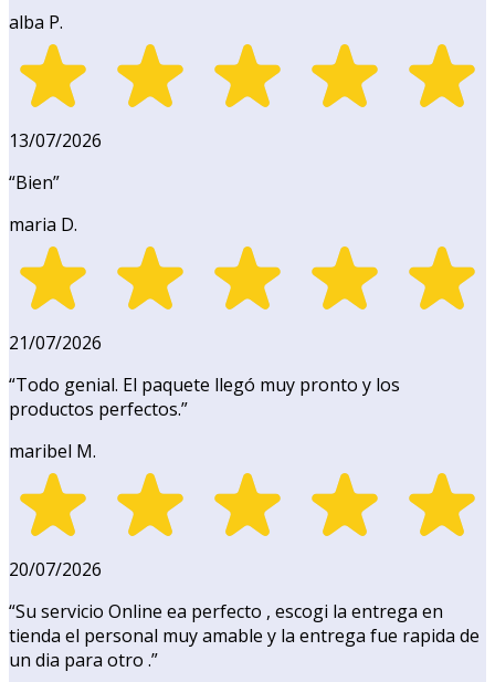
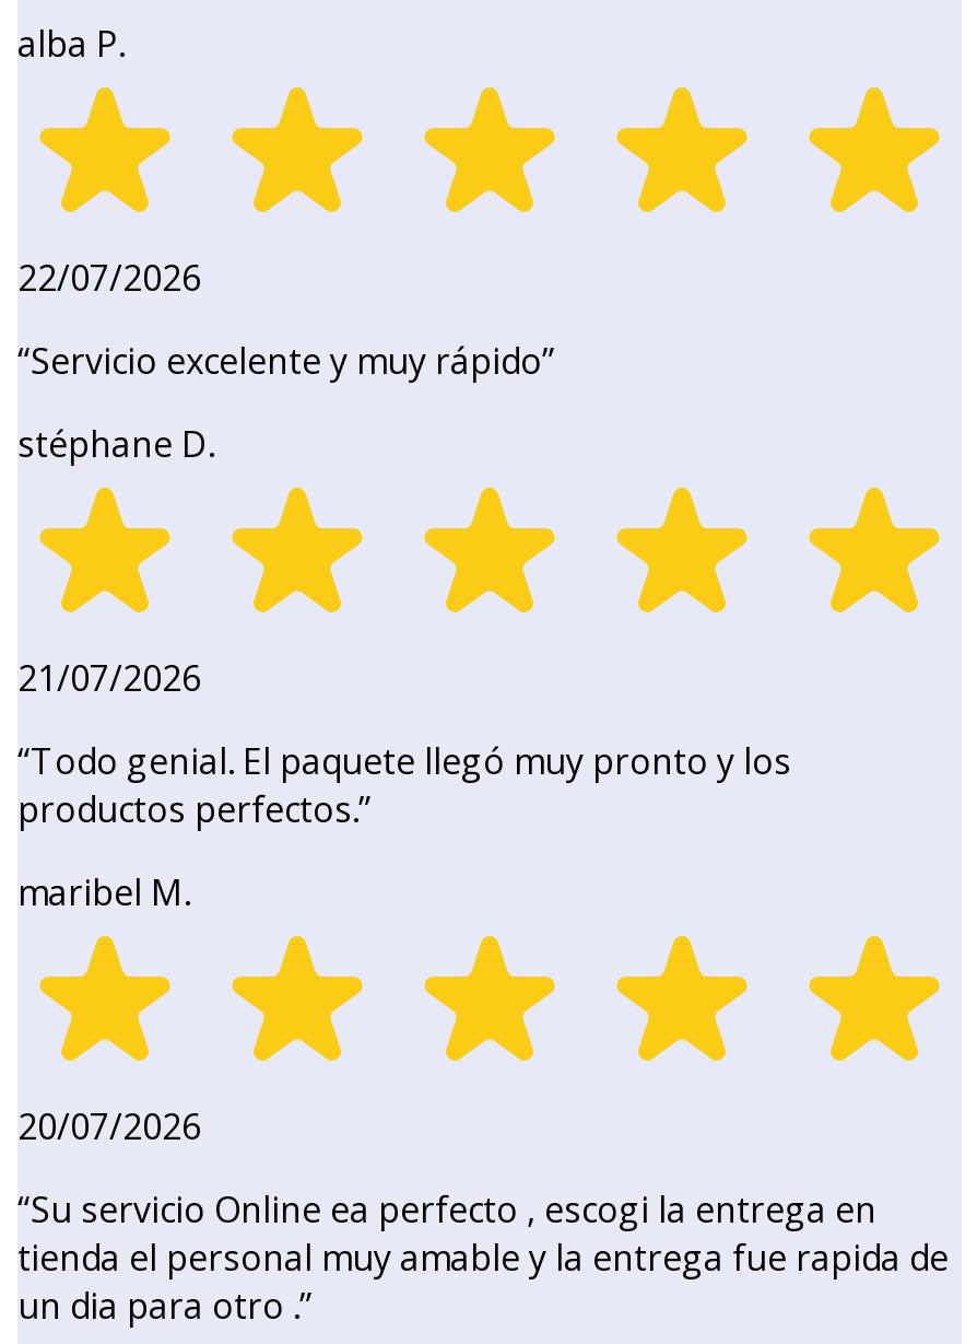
- 13/07/2026
+ 22/07/2026

- “Bien”
+ “Servicio excelente y muy rápido”

- maria D.
+ stéphane D.
